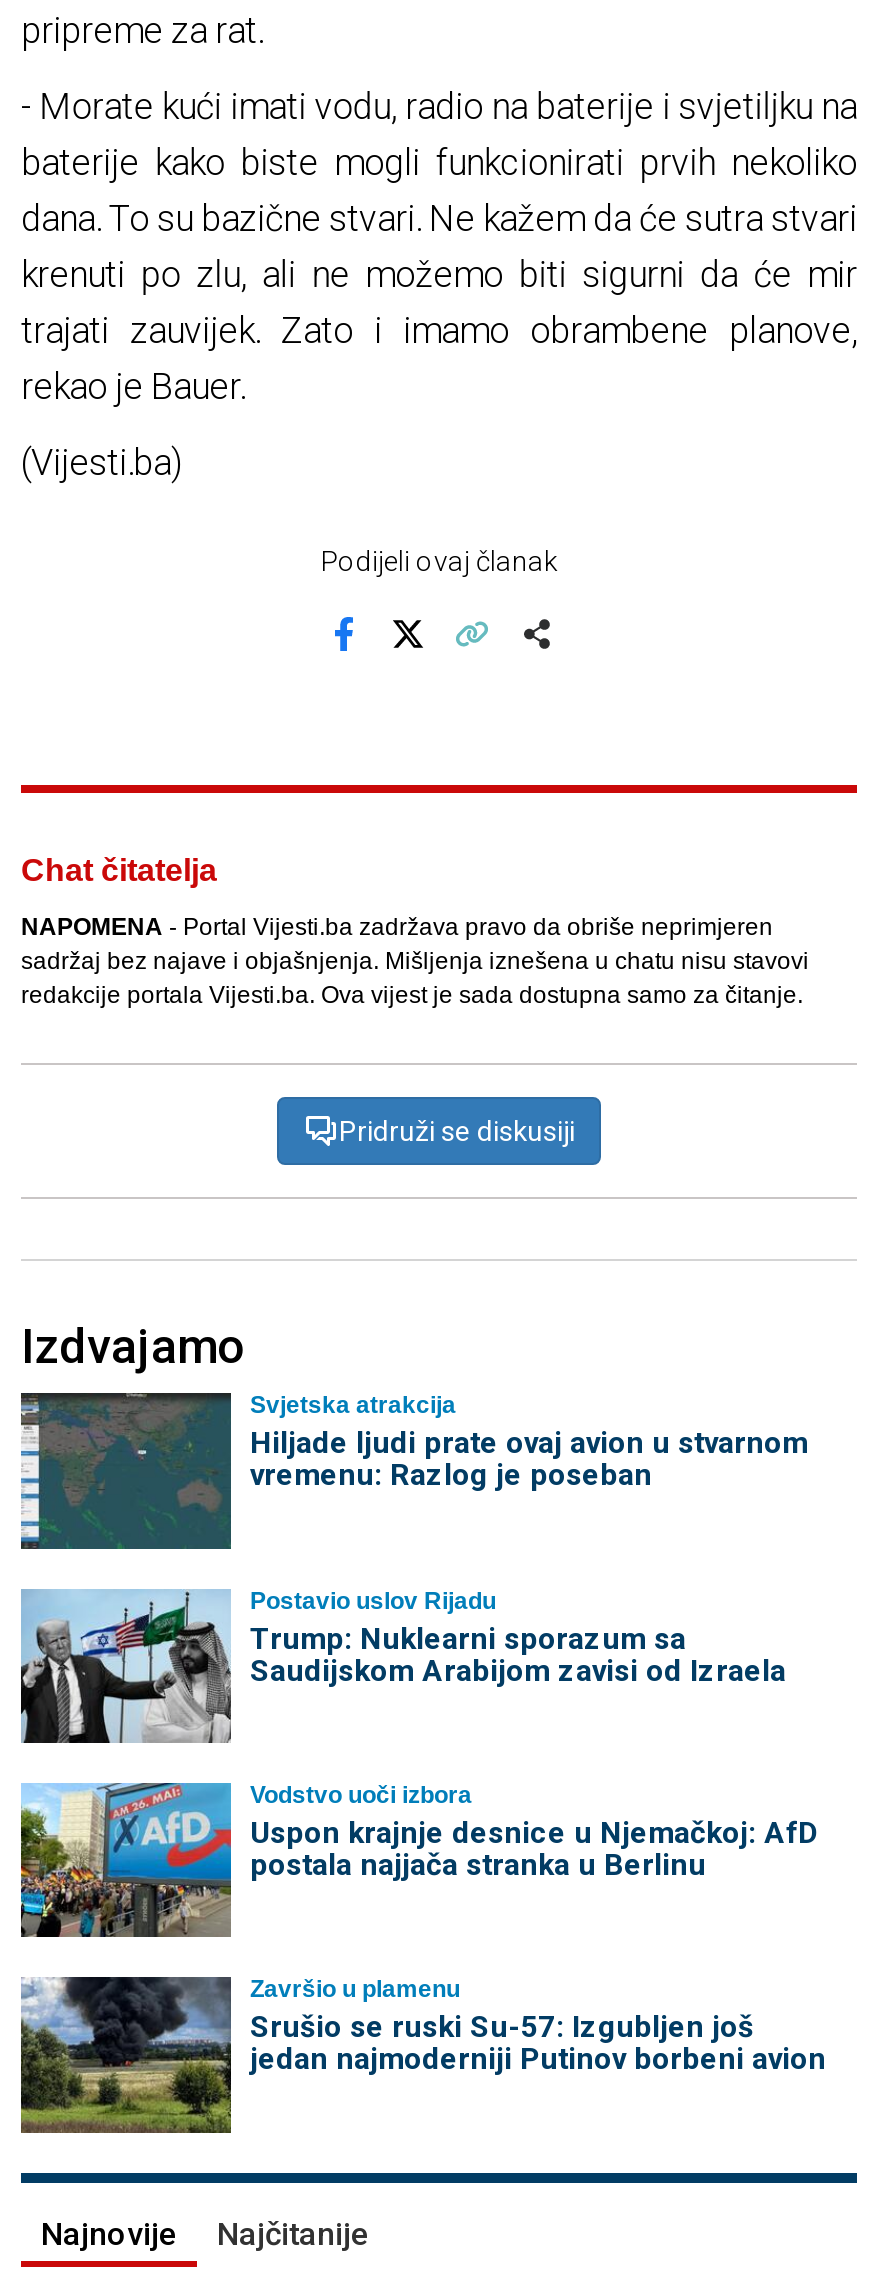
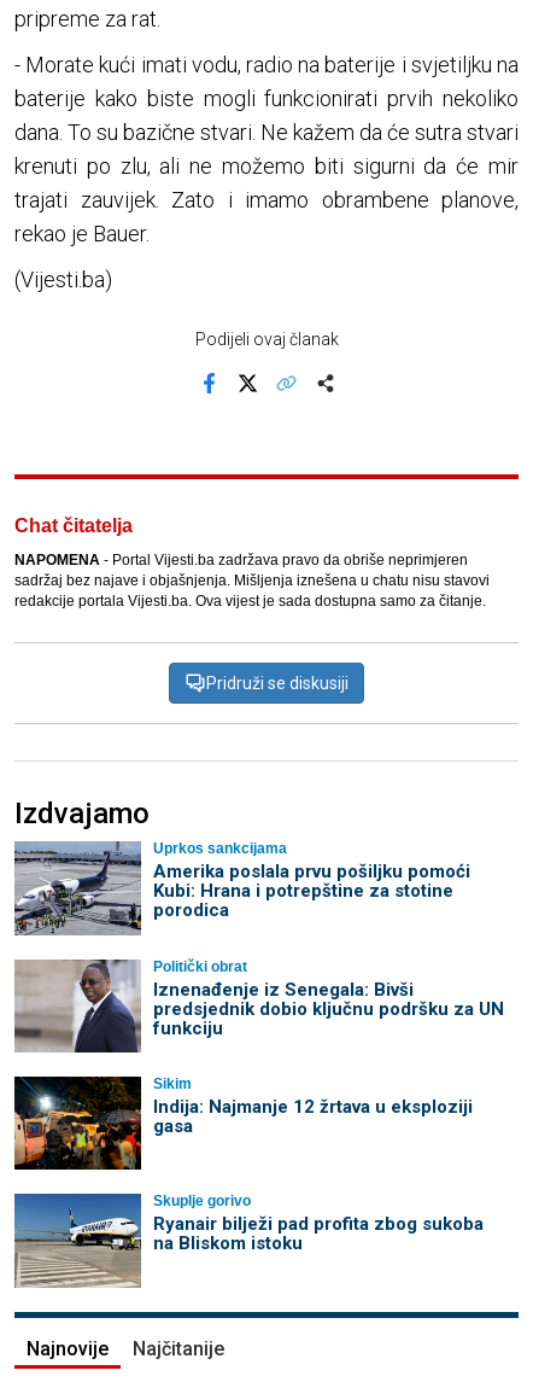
- [image]
- Svjetska atrakcija
- Hiljade ljudi prate ovaj avion u stvarnom
- vremenu: Razlog je poseban
+ [image]
+ Uprkos sankcijama
+ Amerika poslala prvu pošiljku pomoći
+ Kubi: Hrana i potrepštine za stotine
+ porodica

- [image]
- Postavio uslov Rijadu
- Trump: Nuklearni sporazum sa
- Saudijskom Arabijom zavisi od Izraela
+ [image]
+ Politički obrat
+ Iznenađenje iz Senegala: Bivši
+ predsjednik dobio ključnu podršku za UN
+ funkciju

- [image]
- Vodstvo uoči izbora
- Uspon krajnje desnice u Njemačkoj: AfD
- postala najjača stranka u Berlinu
+ [image]
+ Sikim
+ Indija: Najmanje 12 žrtava u eksploziji
+ gasa

- [image]
- Završio u plamenu
- Srušio se ruski Su-57: Izgubljen još
- jedan najmoderniji Putinov borbeni avion
+ [image]
+ Skuplje gorivo
+ Ryanair bilježi pad profita zbog sukoba
+ na Bliskom istoku
